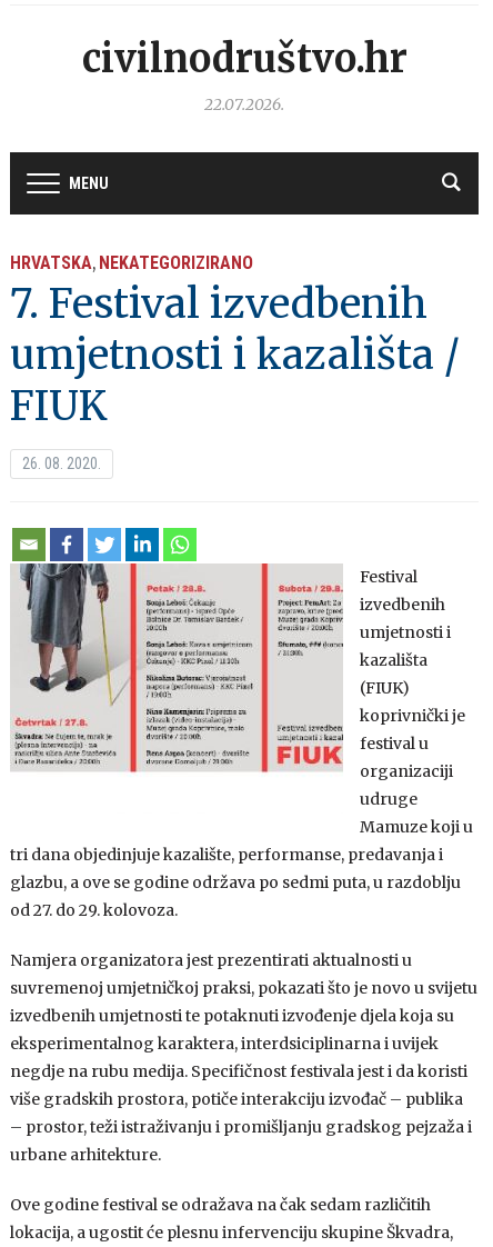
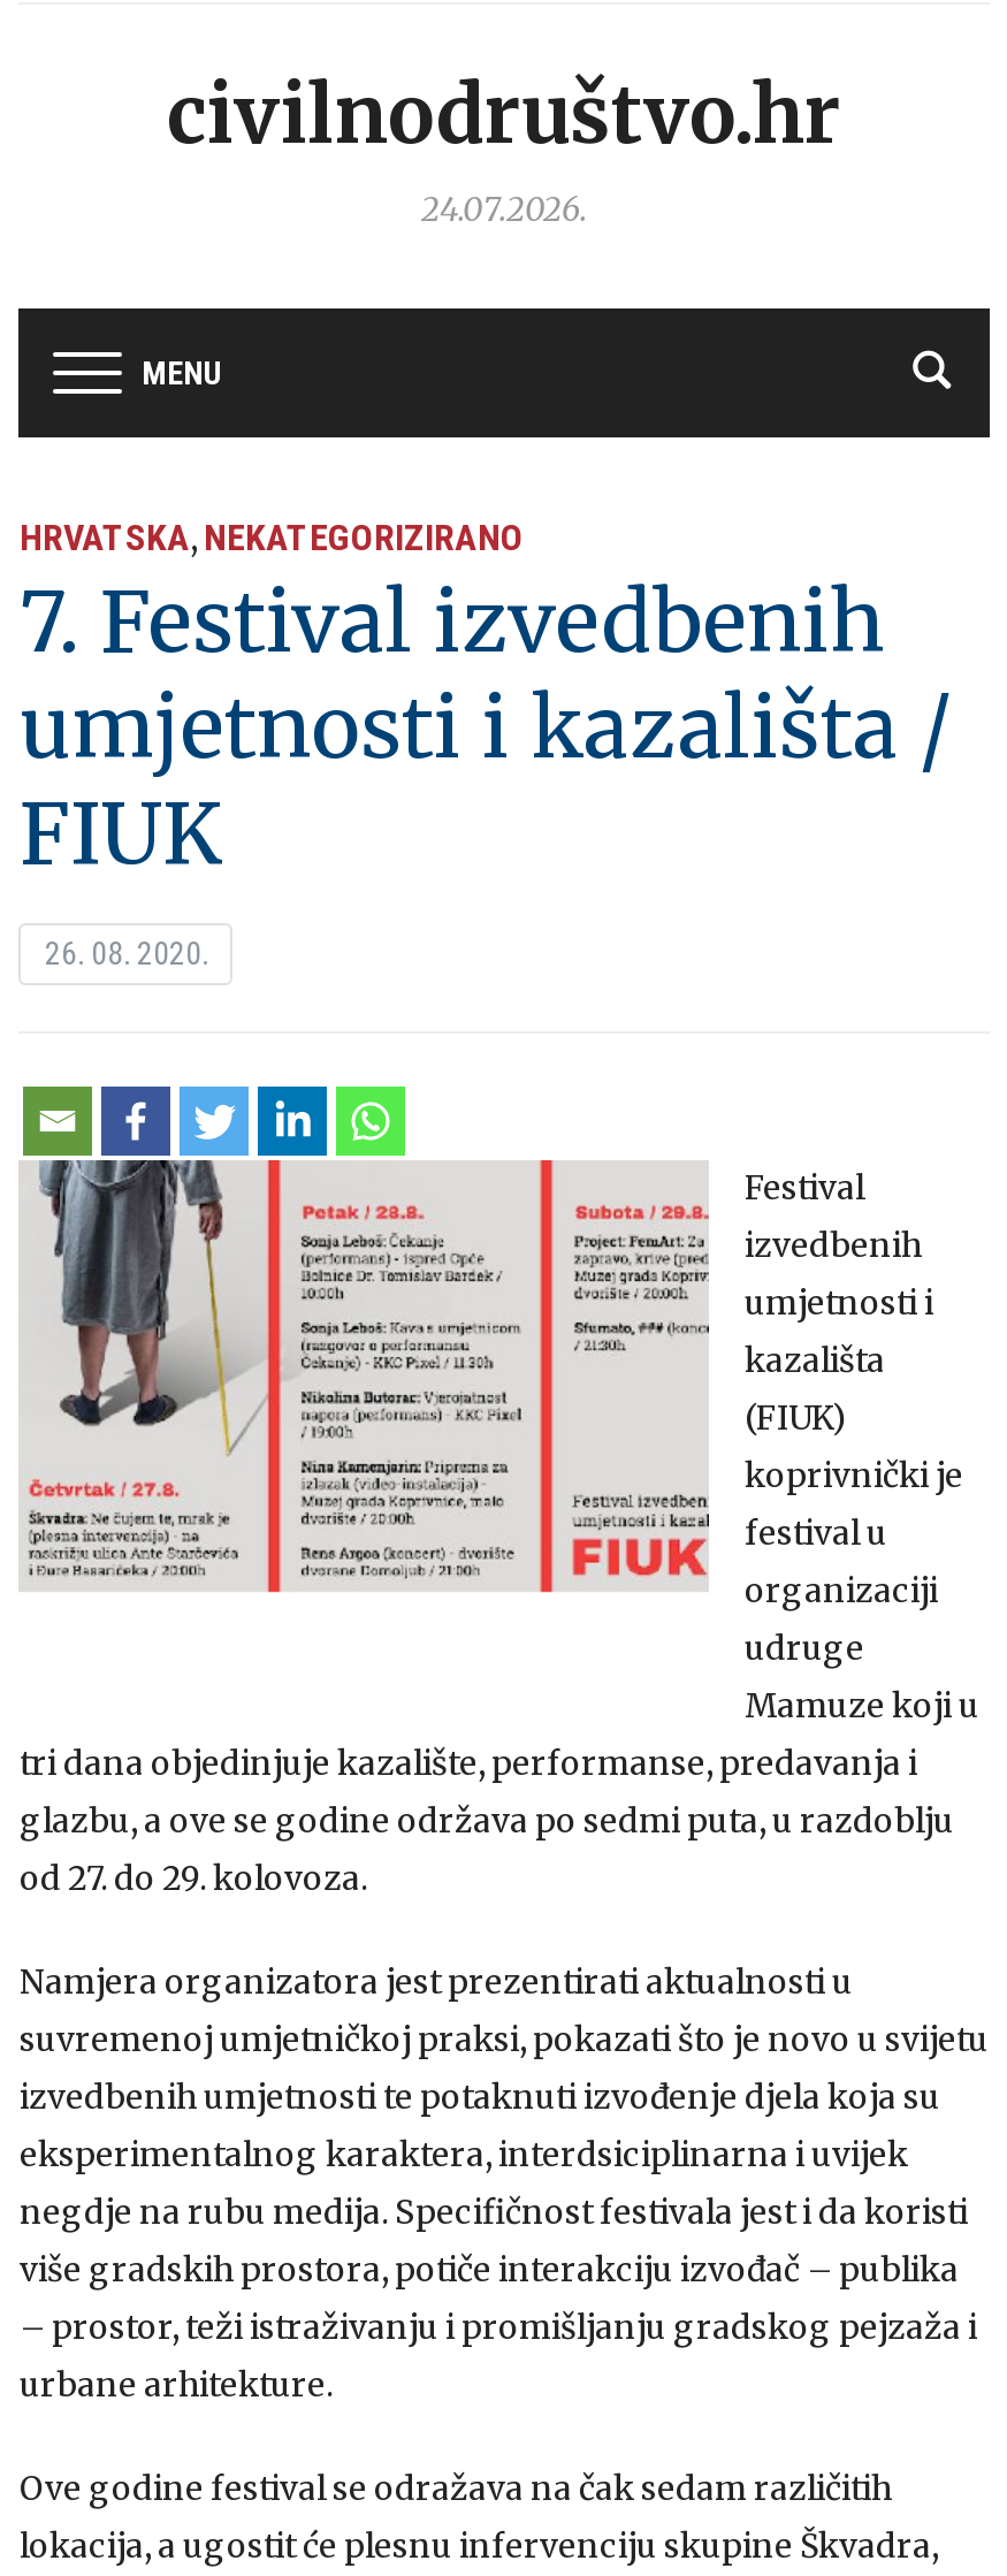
- 22.07.2026.
+ 24.07.2026.
